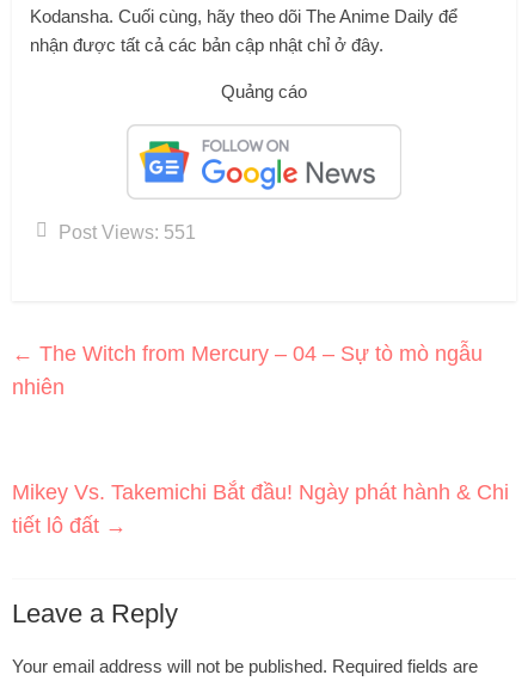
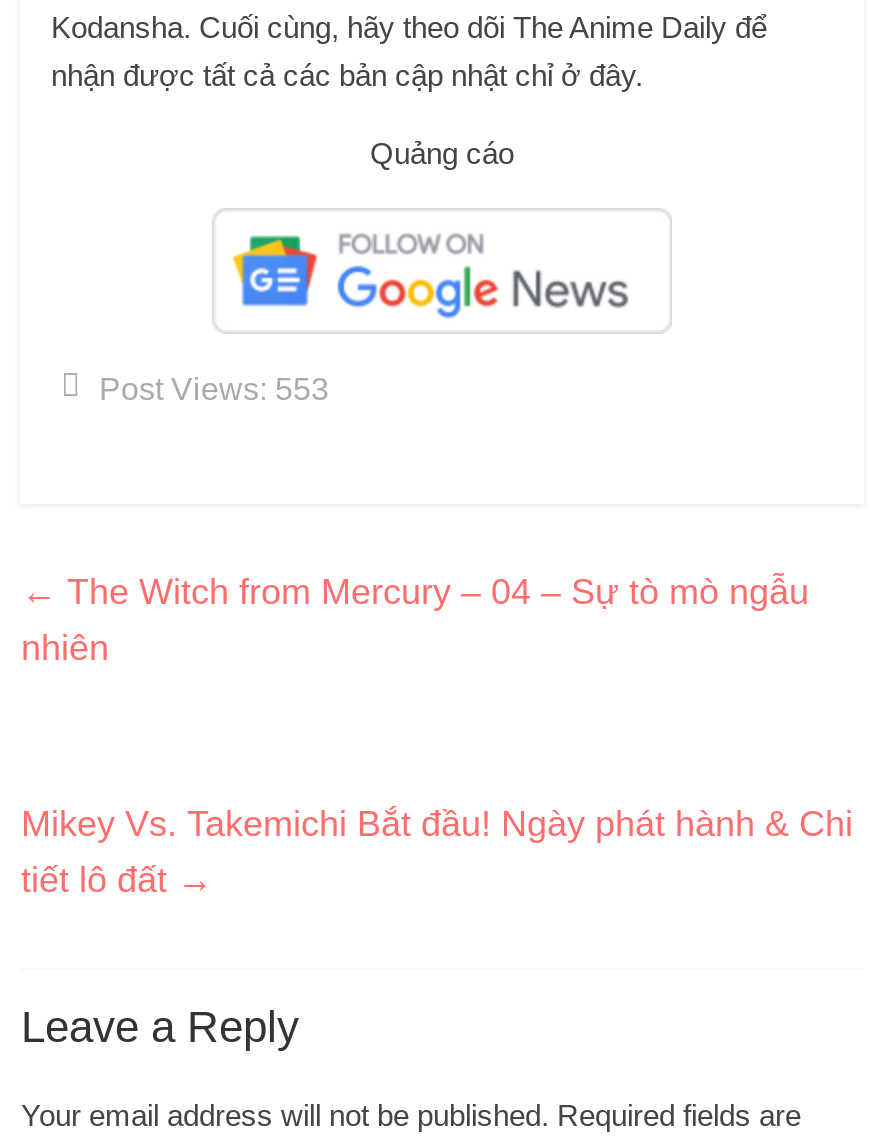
- Post Views: 551
+ Post Views: 553
